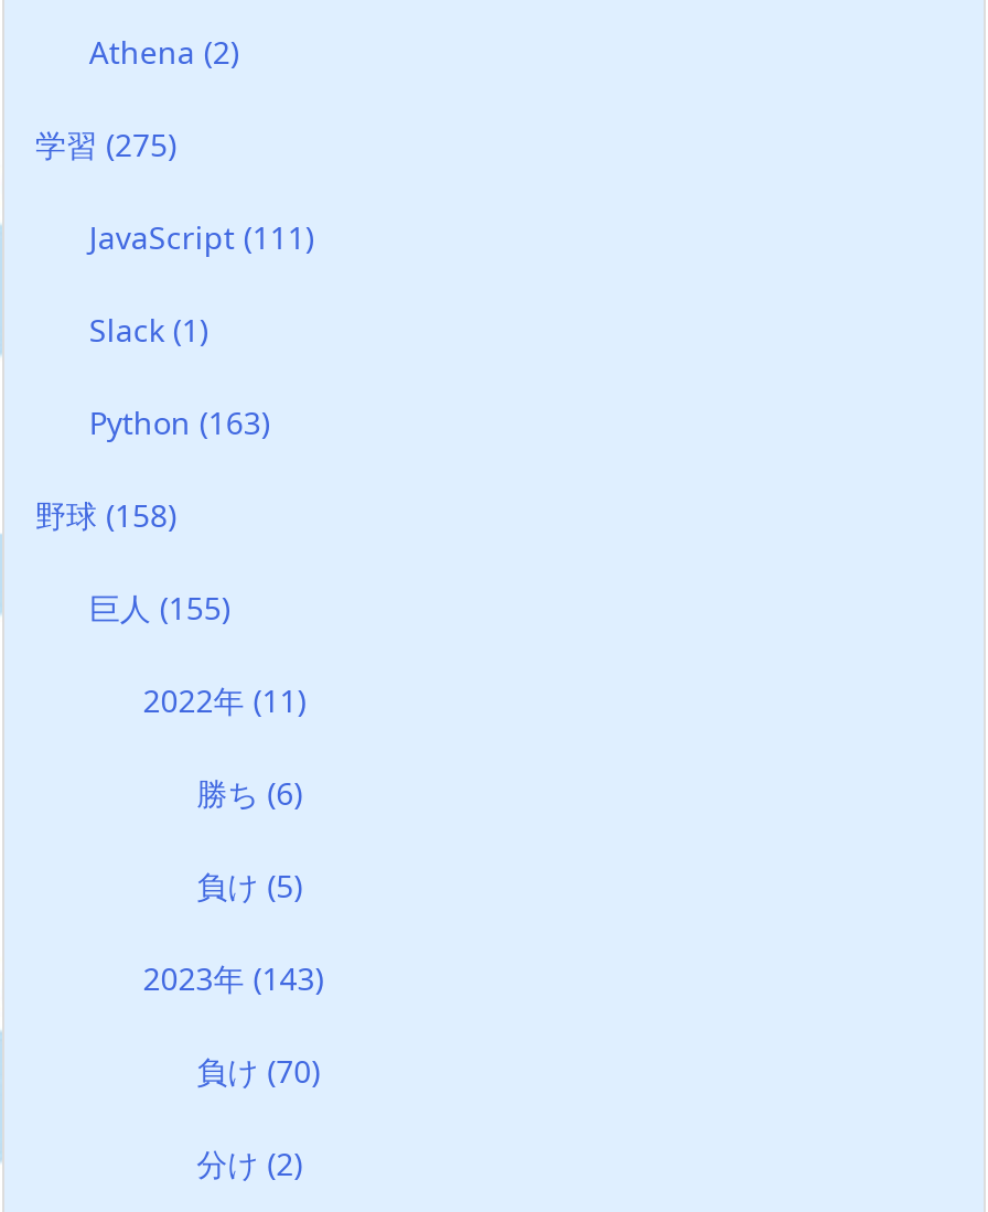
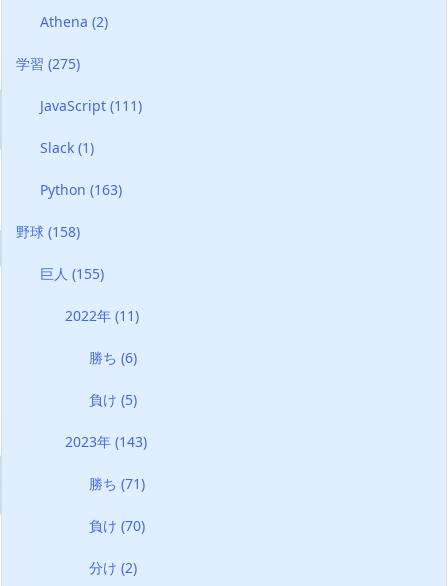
+ 勝ち(71)
